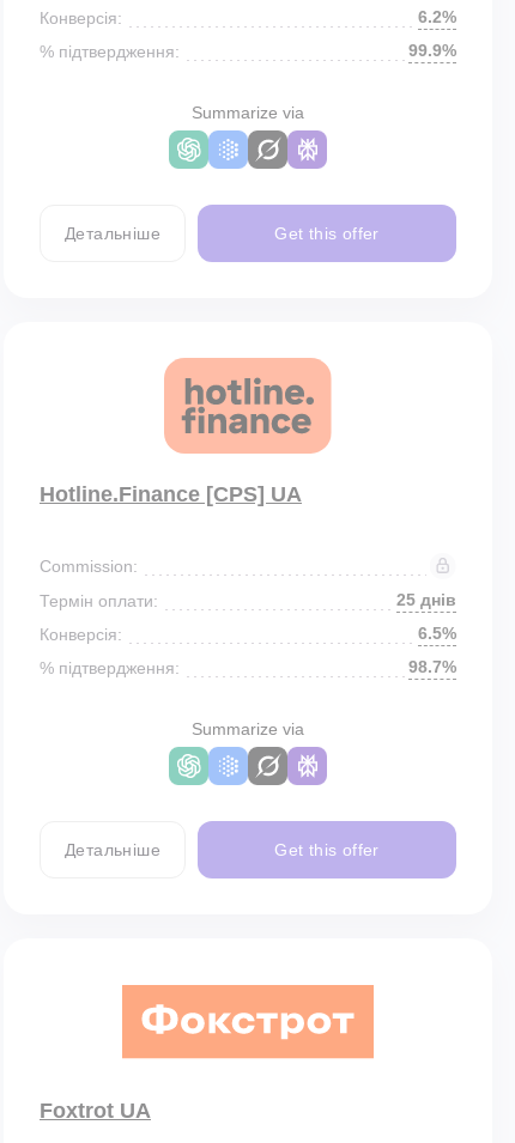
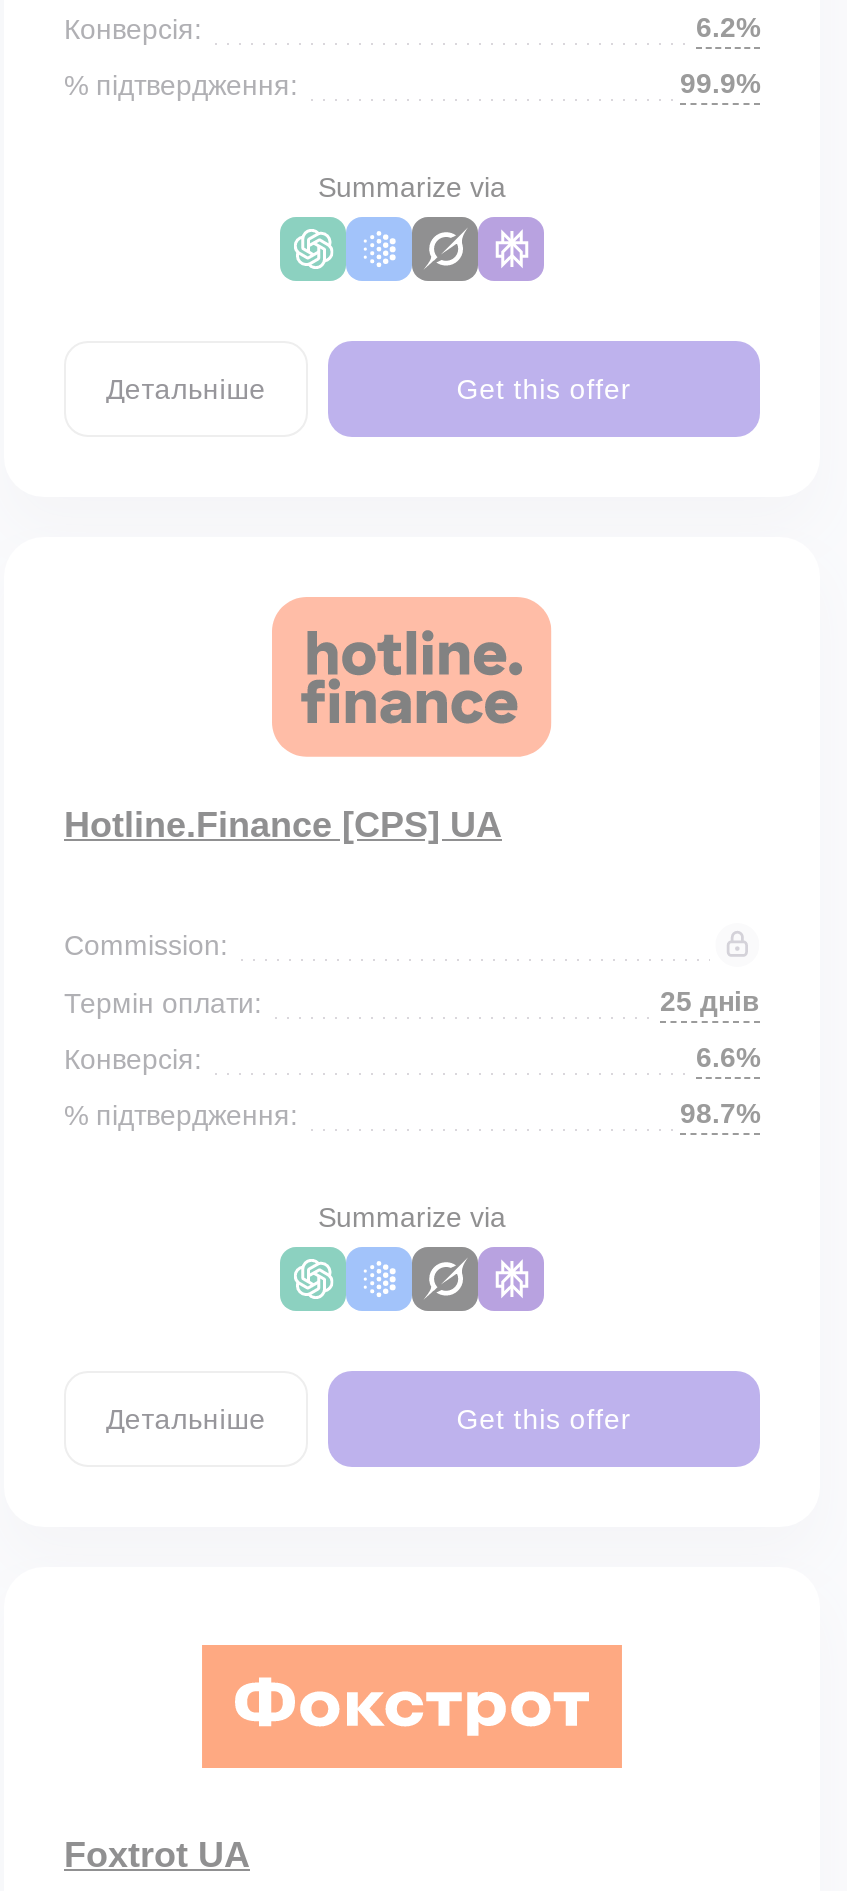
- 6.5%
+ 6.6%
